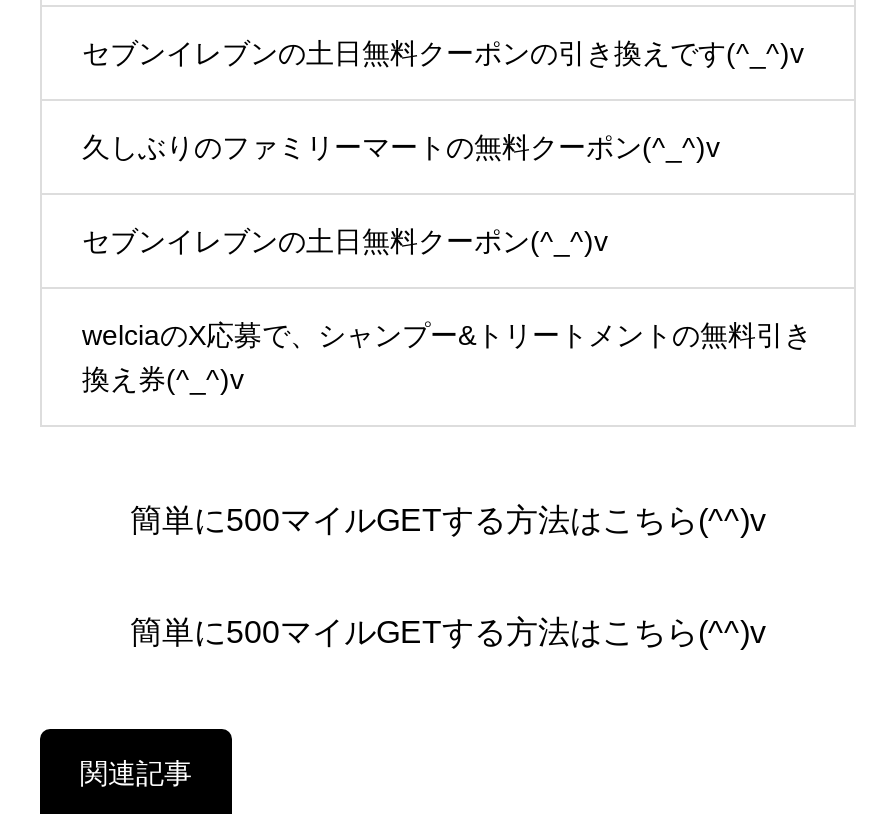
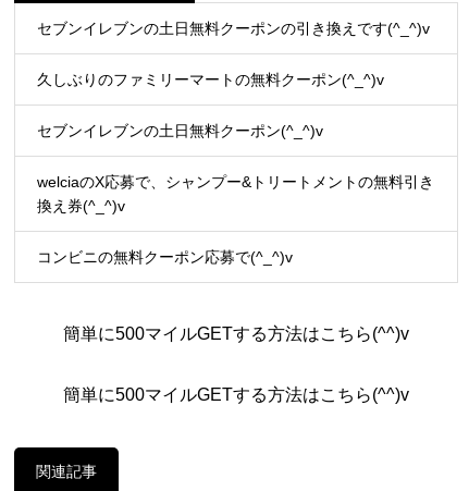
+ コンビニの無料クーポン応募で(^_^)v
